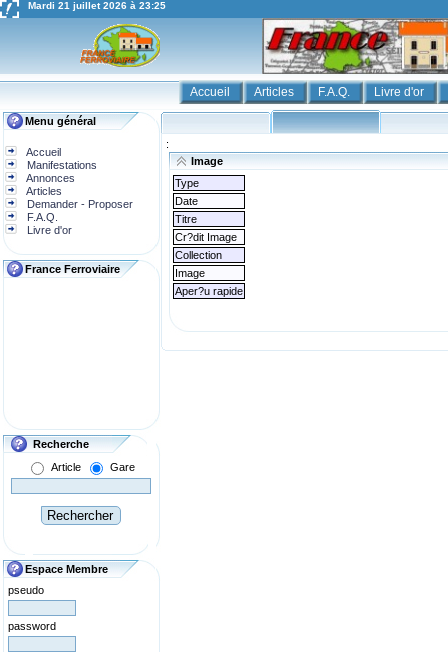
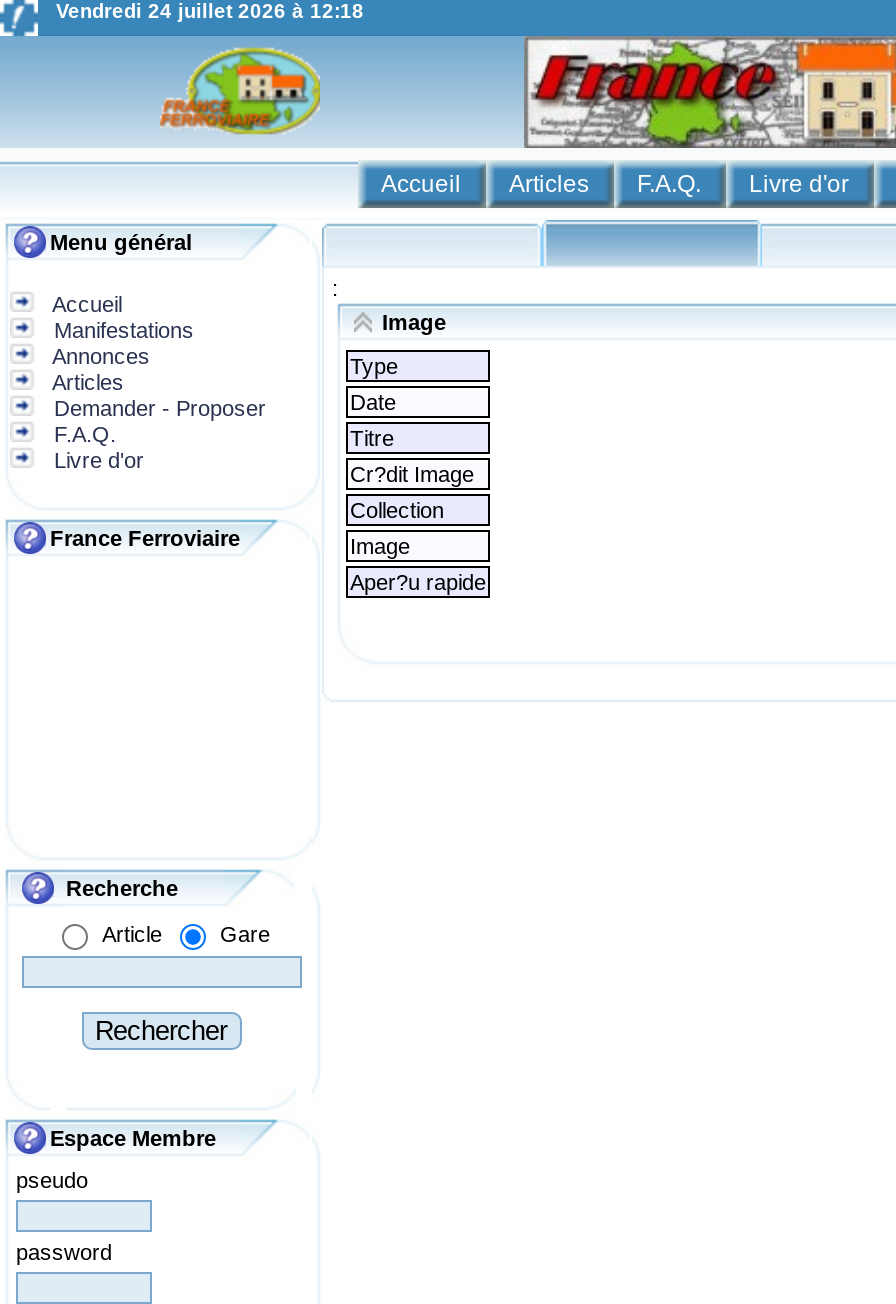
- Mardi 21 juillet 2026 à 23:25
+ Vendredi 24 juillet 2026 à 12:18
